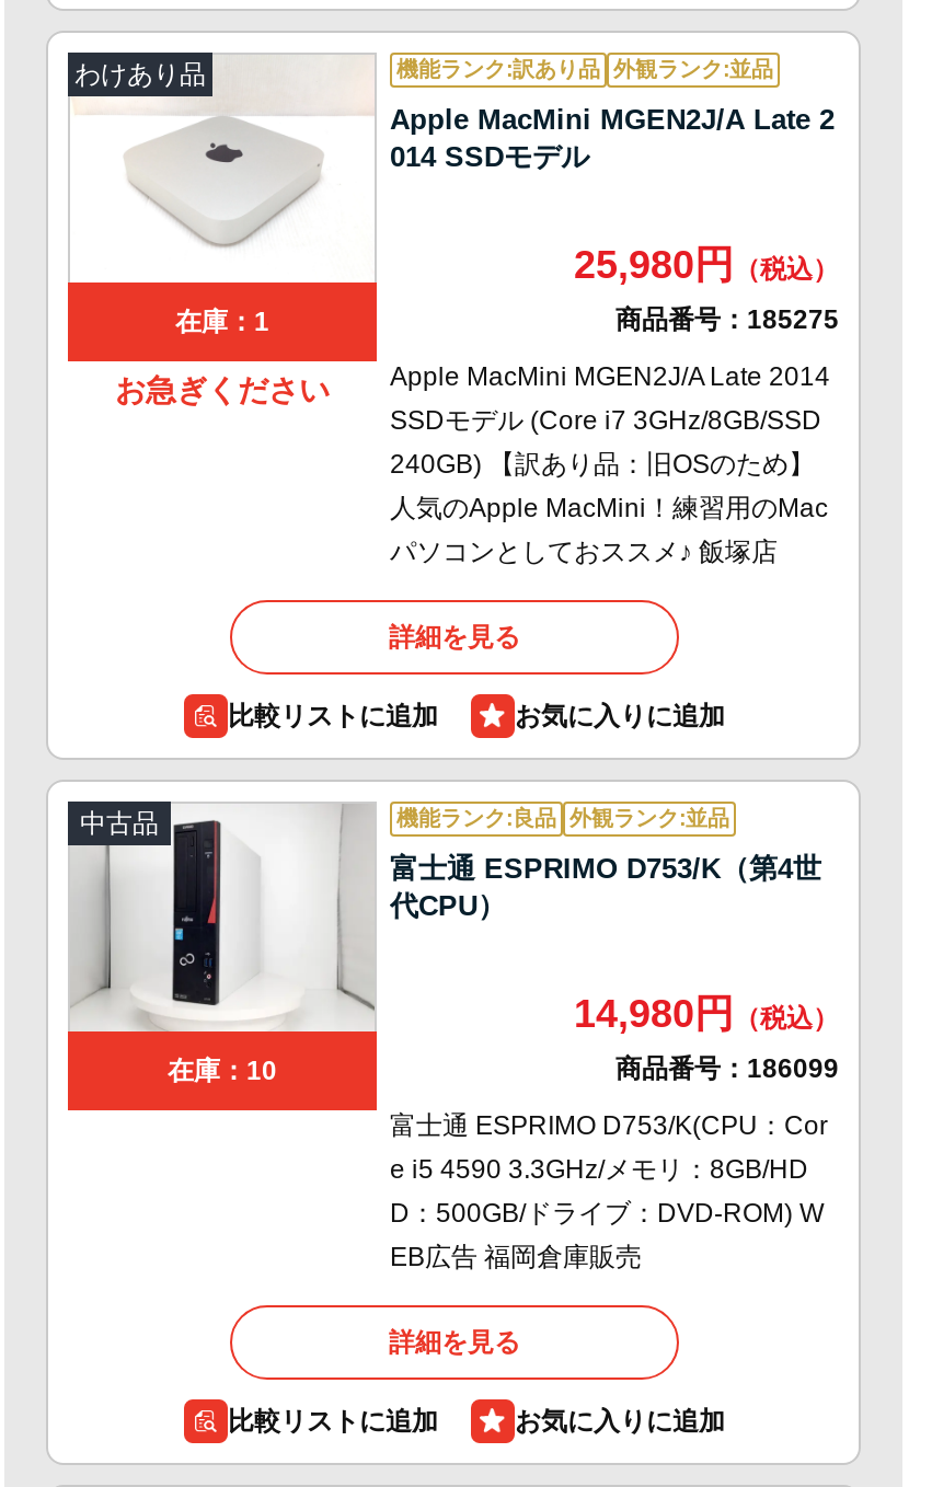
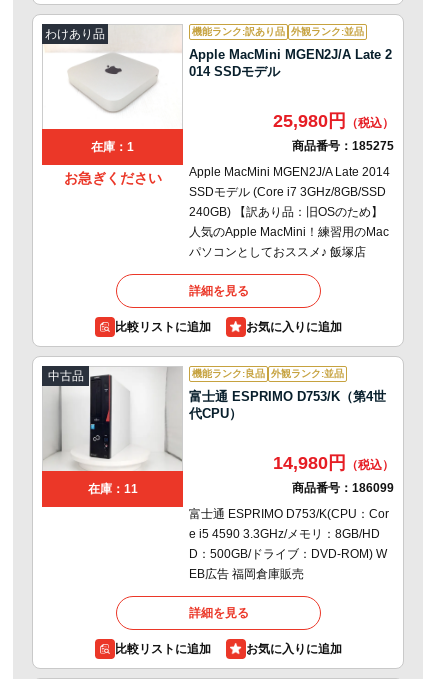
- 在庫：10
+ 在庫：11
